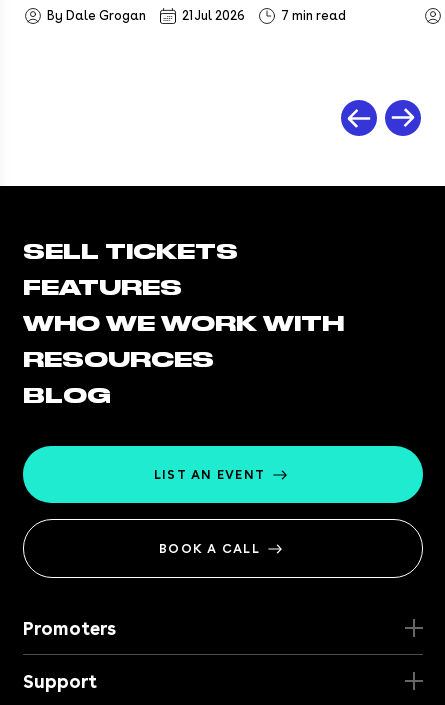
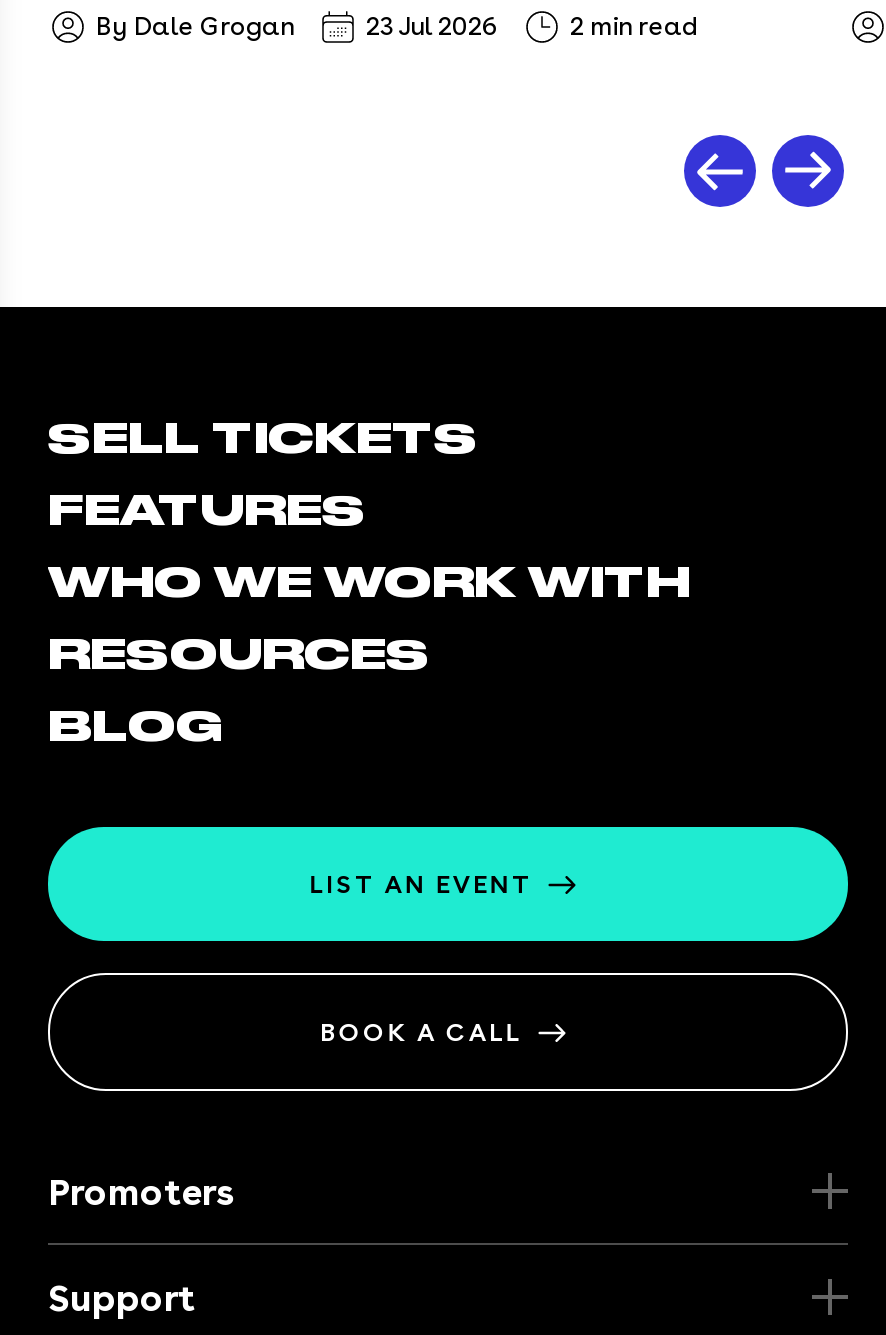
- 21 Jul 2026
- 7 min read
+ 23 Jul 2026
+ 2 min read
